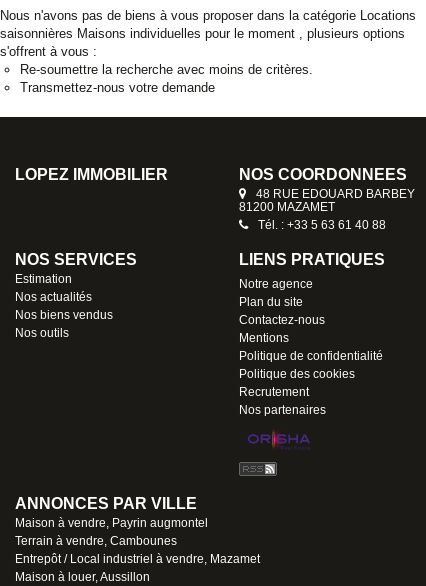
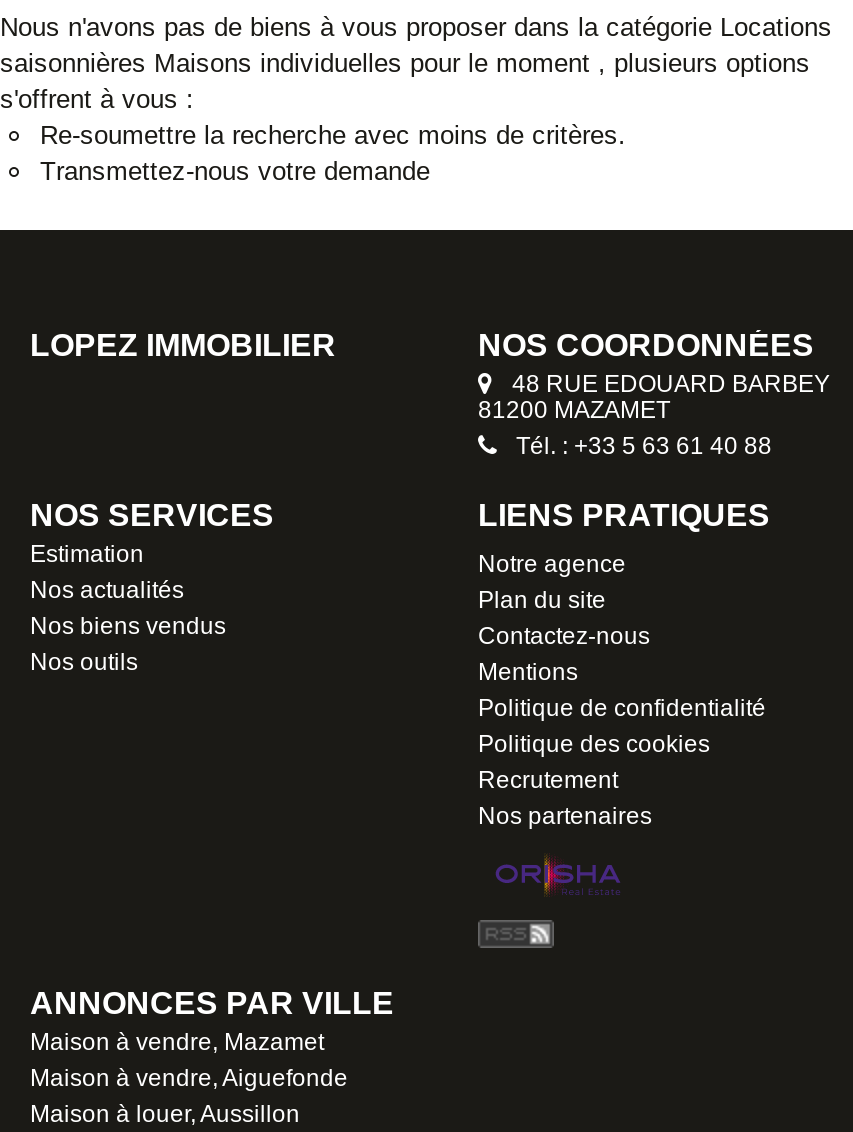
- Maison à vendre, Payrin augmontel
- Terrain à vendre, Cambounes
- Entrepôt / Local industriel à vendre, Mazamet
+ Maison à vendre, Mazamet
+ Maison à vendre, Aiguefonde
